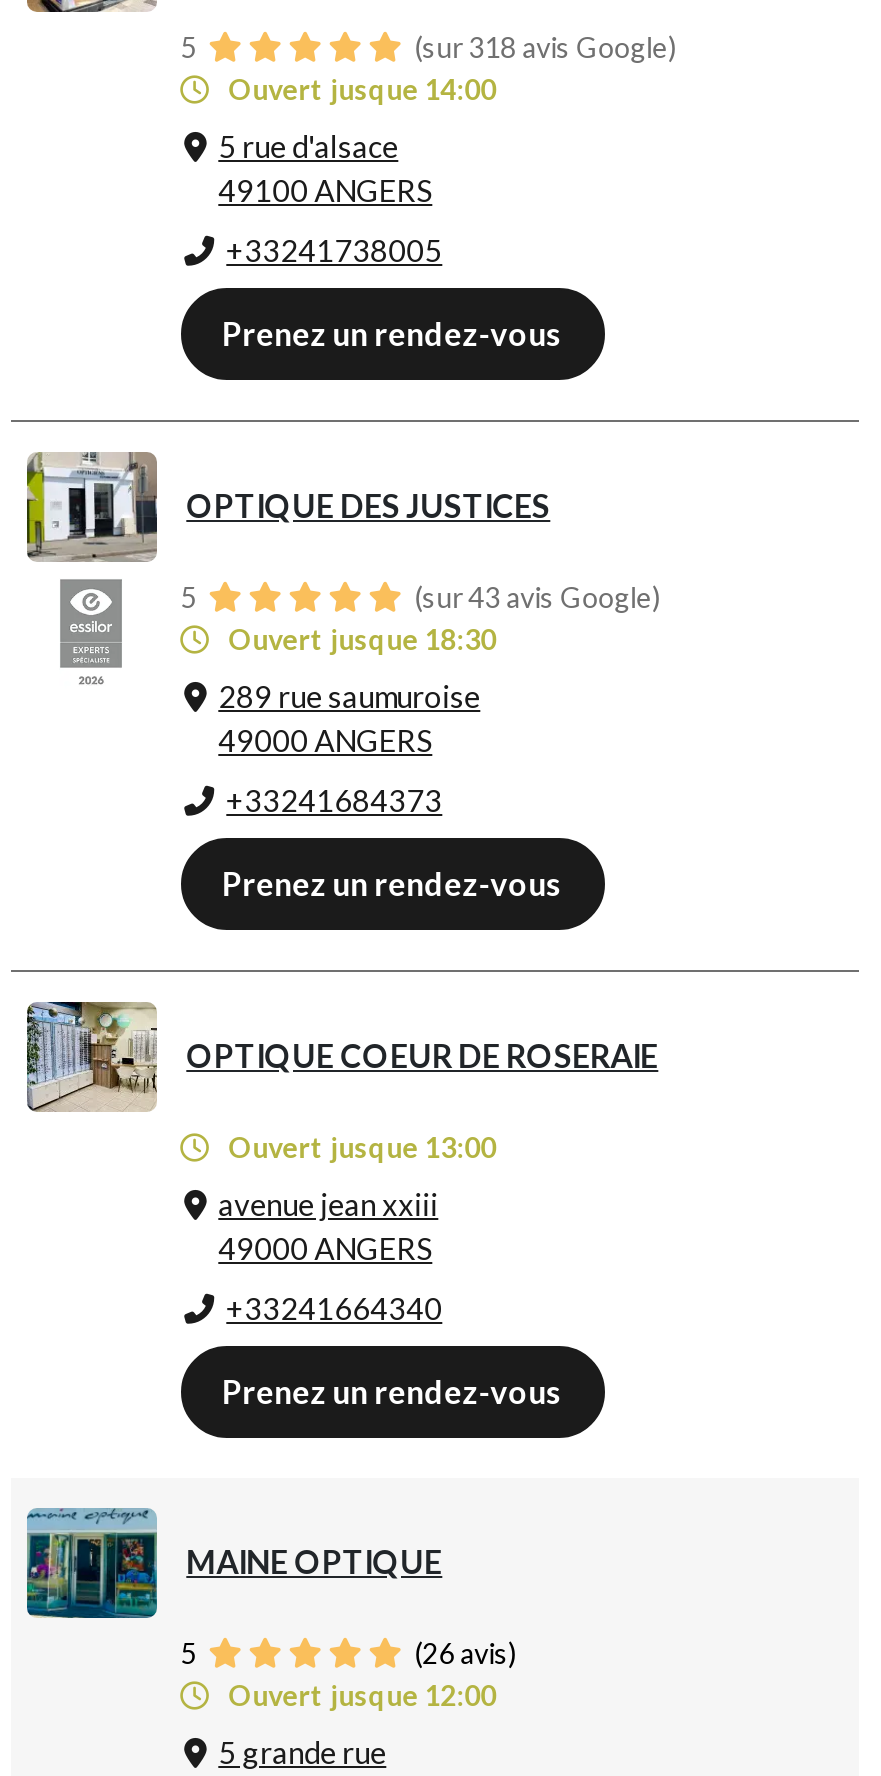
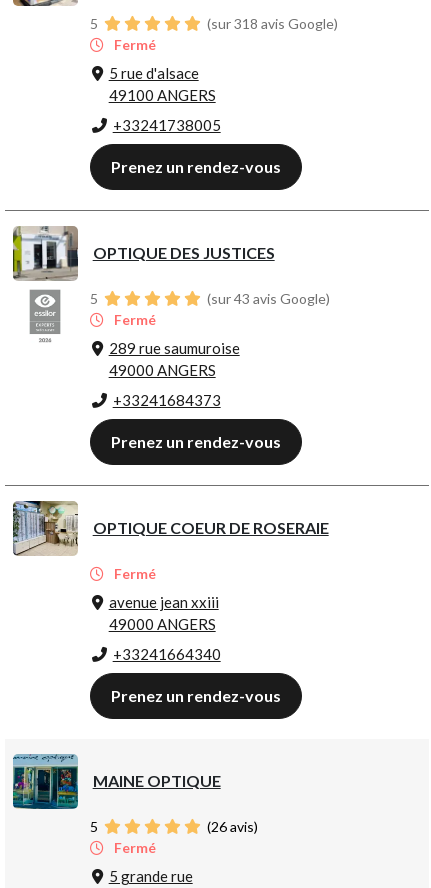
- Ouvert jusque 14:00
+ Fermé

- Ouvert jusque 18:30
+ Fermé

- Ouvert jusque 13:00
+ Fermé

- Ouvert jusque 12:00
+ Fermé
